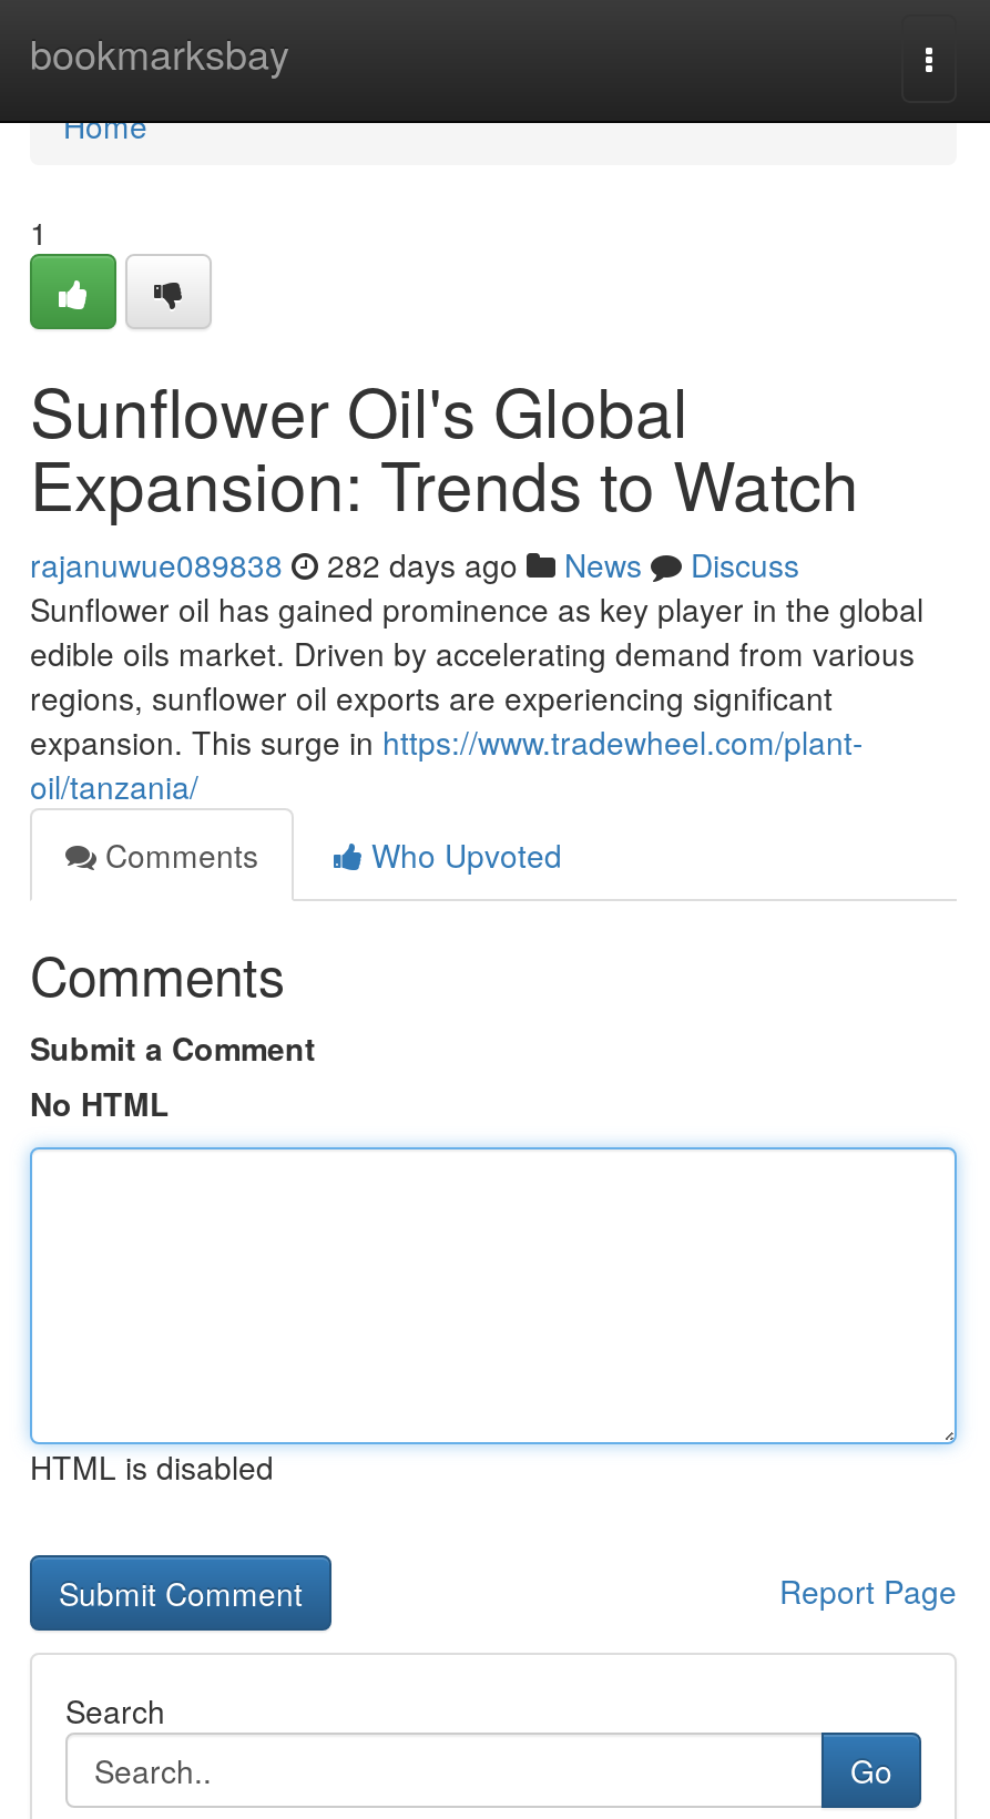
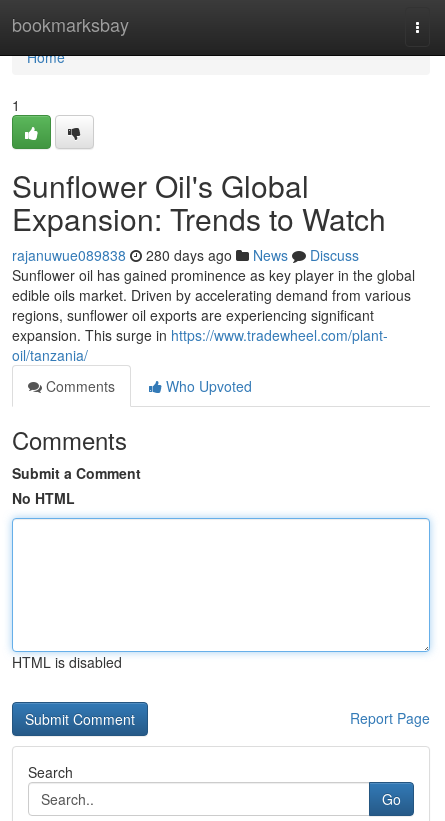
- rajanuwue089838 282 days ago News Discuss
+ rajanuwue089838 280 days ago News Discuss
